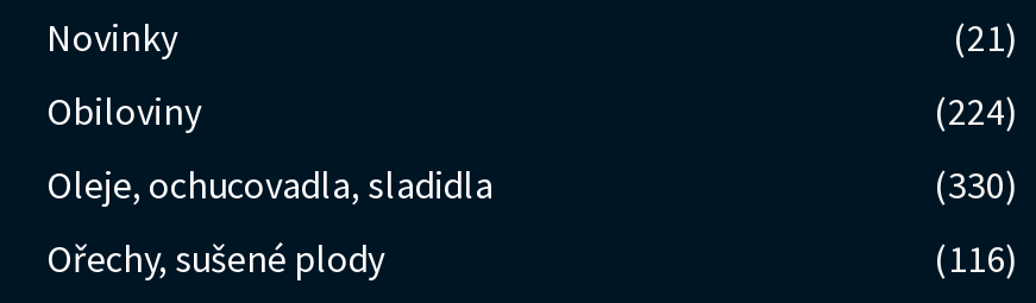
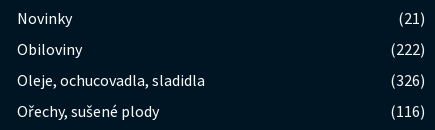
- (224)
+ (222)

- (330)
+ (326)
